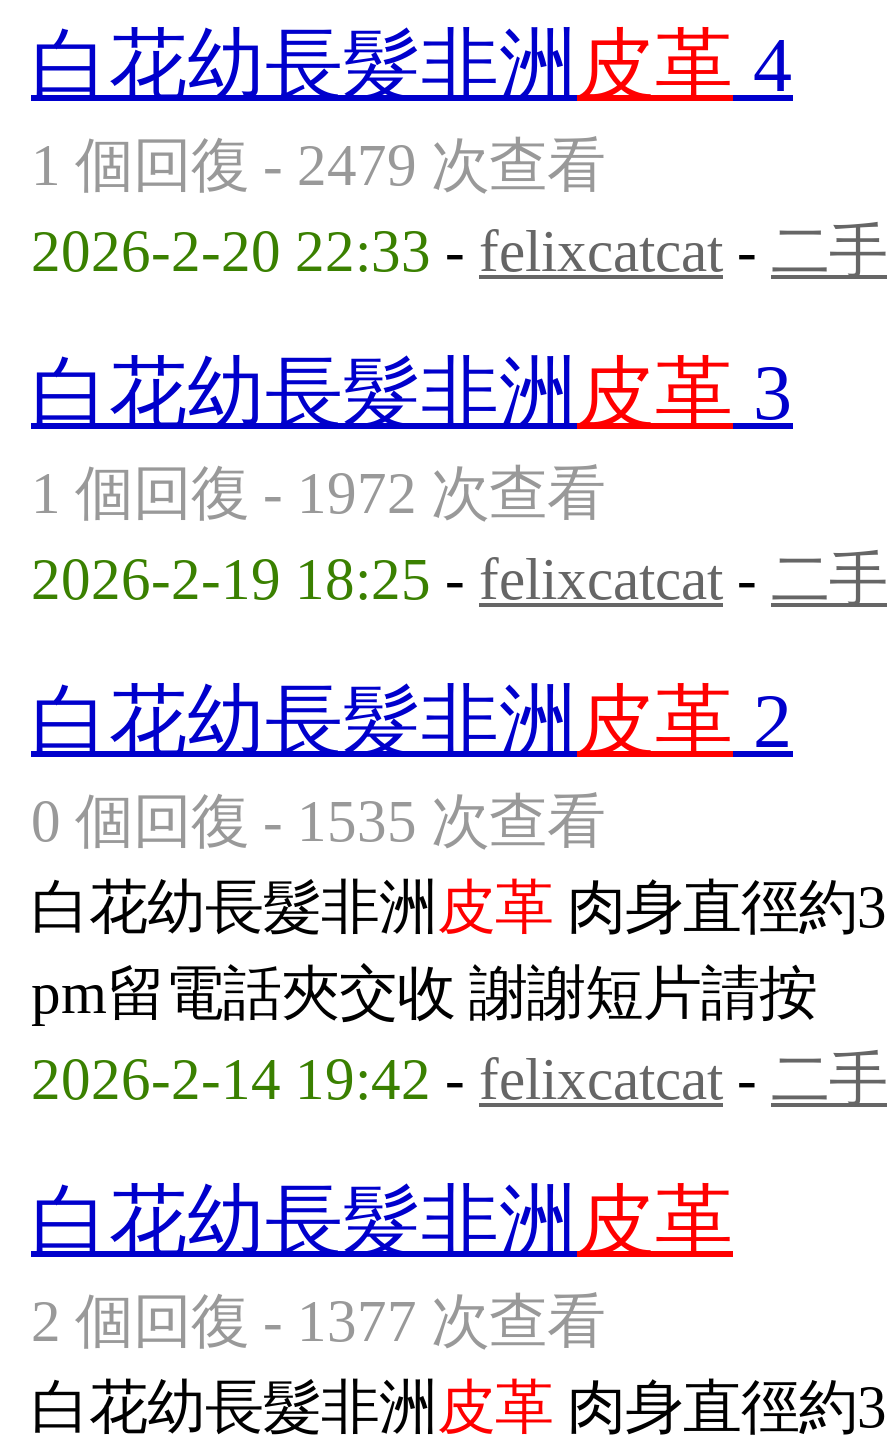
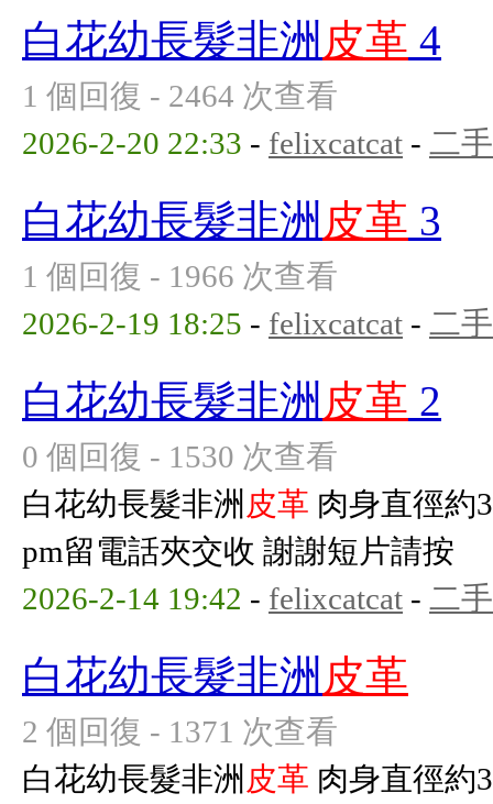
- 1 個回復 - 2479 次查看
+ 1 個回復 - 2464 次查看

- 1 個回復 - 1972 次查看
+ 1 個回復 - 1966 次查看

- 0 個回復 - 1535 次查看
+ 0 個回復 - 1530 次查看

- 2 個回復 - 1377 次查看
+ 2 個回復 - 1371 次查看
